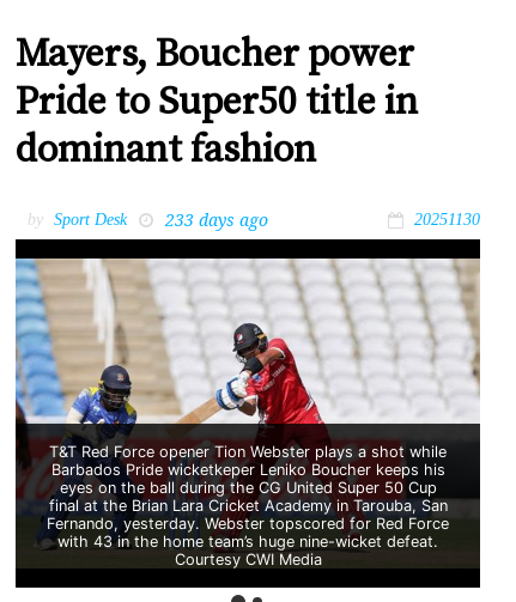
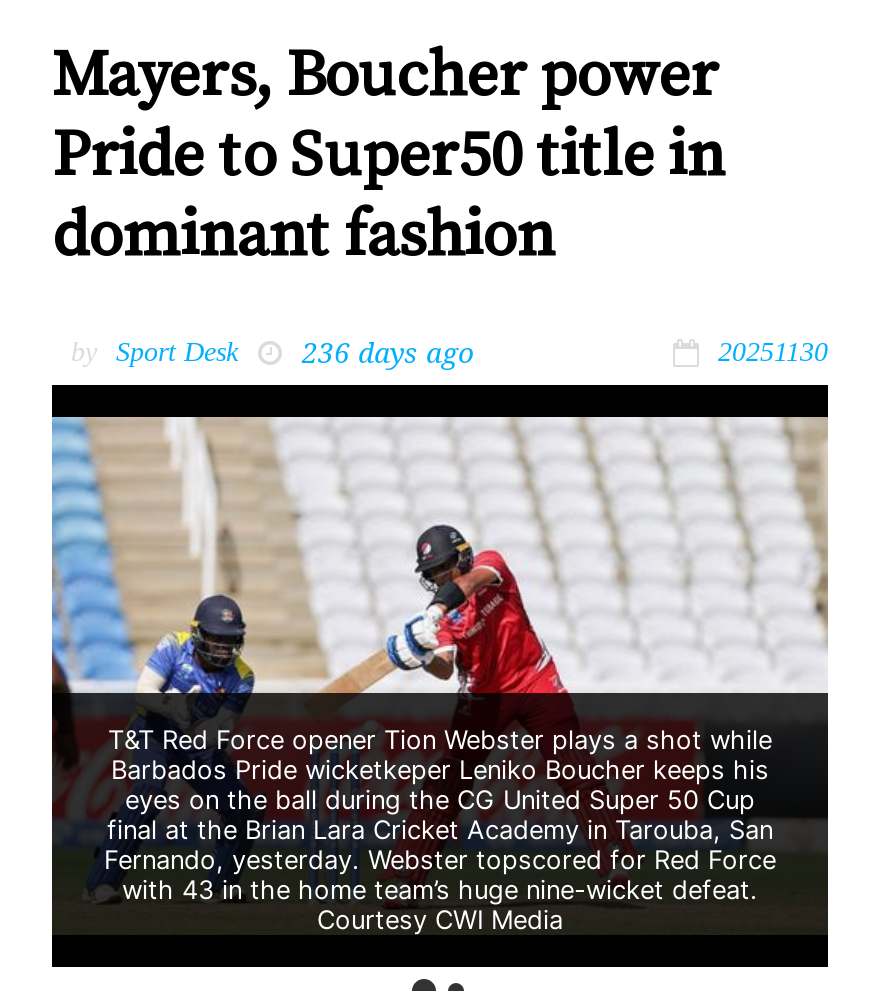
- 233 days ago
+ 236 days ago
